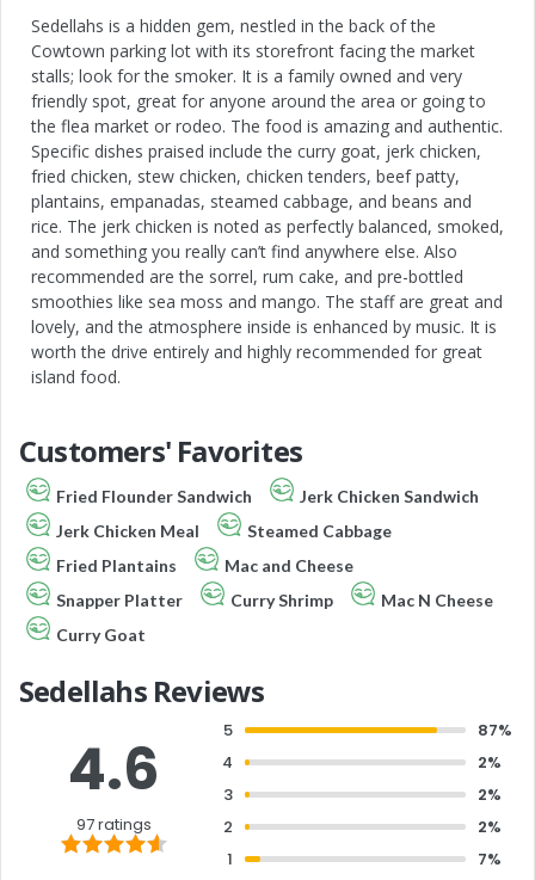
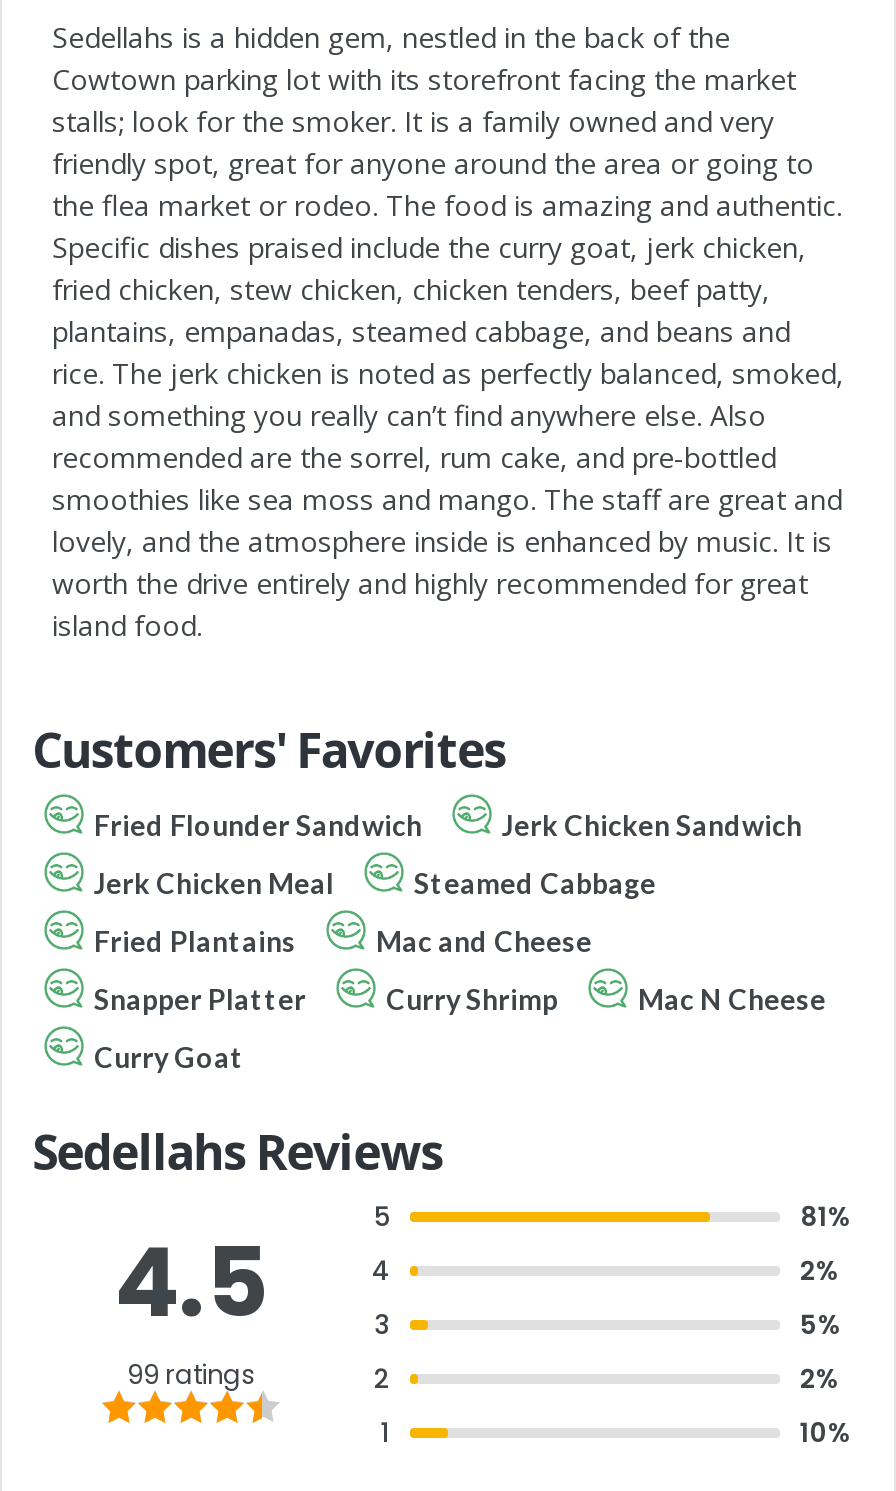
- 87%
+ 81%

- 4.6
+ 4.5

- 2%
+ 5%

- 97 ratings
+ 99 ratings

- 7%
+ 10%
